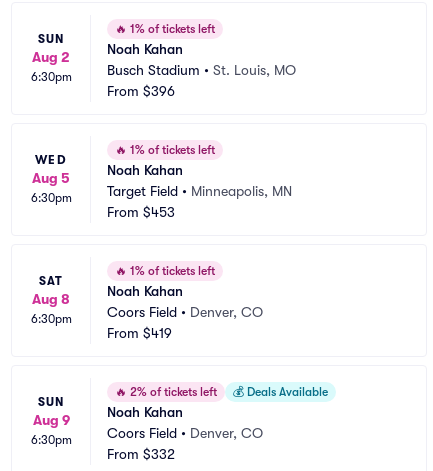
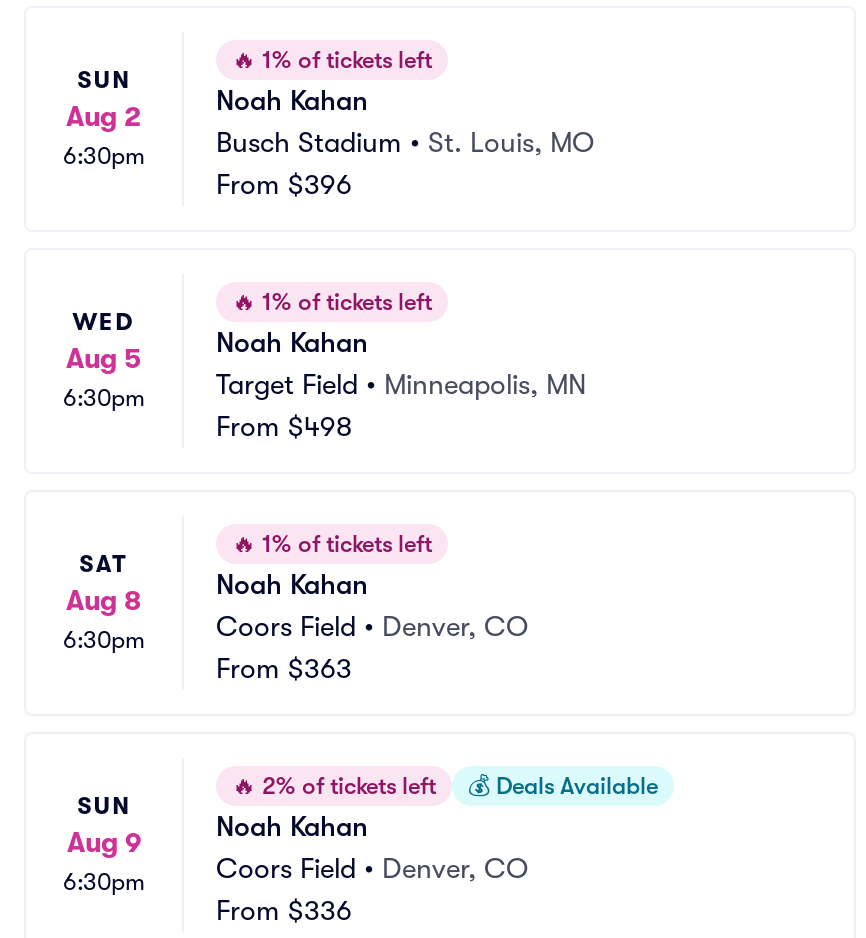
- From $453
+ From $498

- From $419
+ From $363

- From $332
+ From $336
